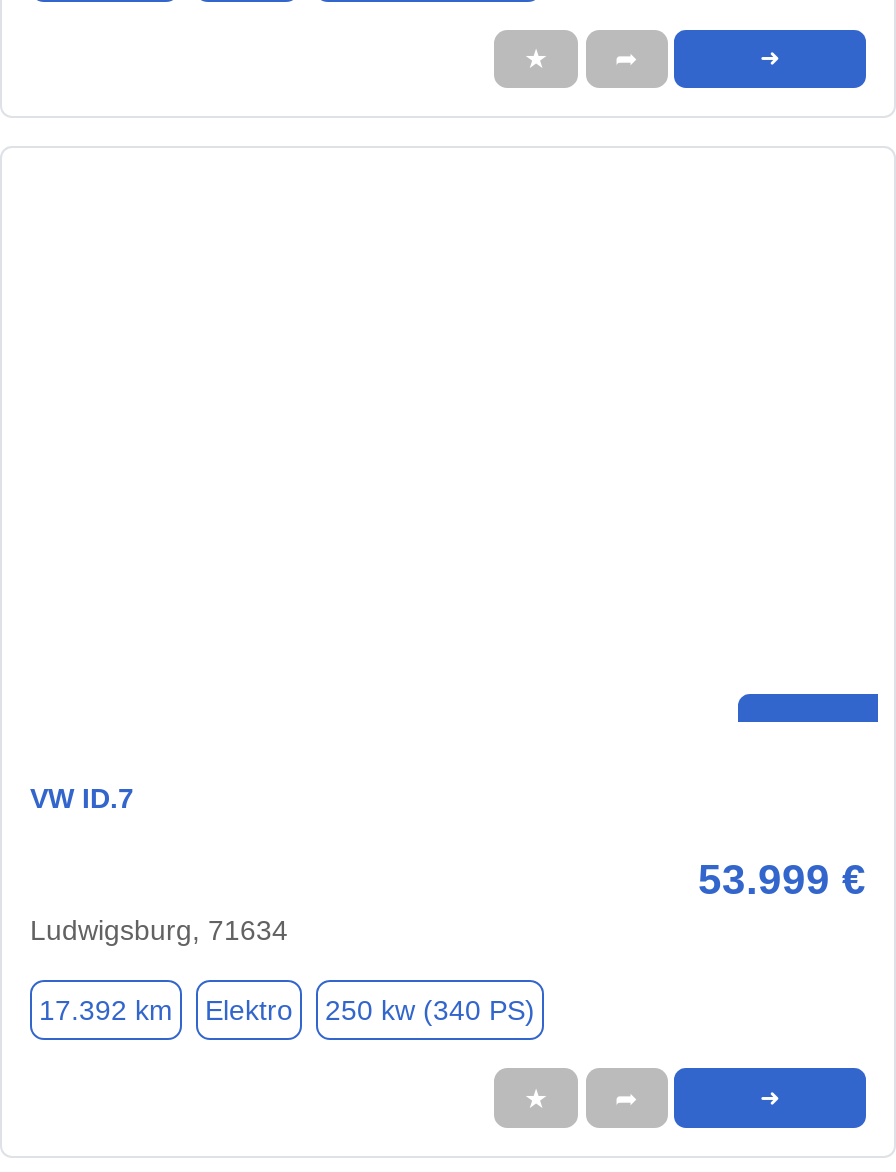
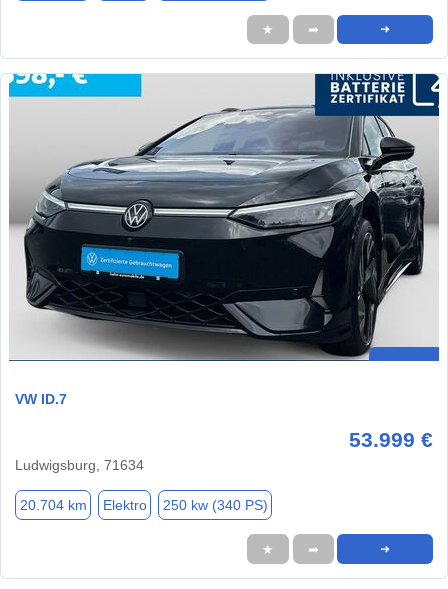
+ [image]

- 17.392 km Elektro 250 kw (340 PS)
+ 20.704 km Elektro 250 kw (340 PS)
